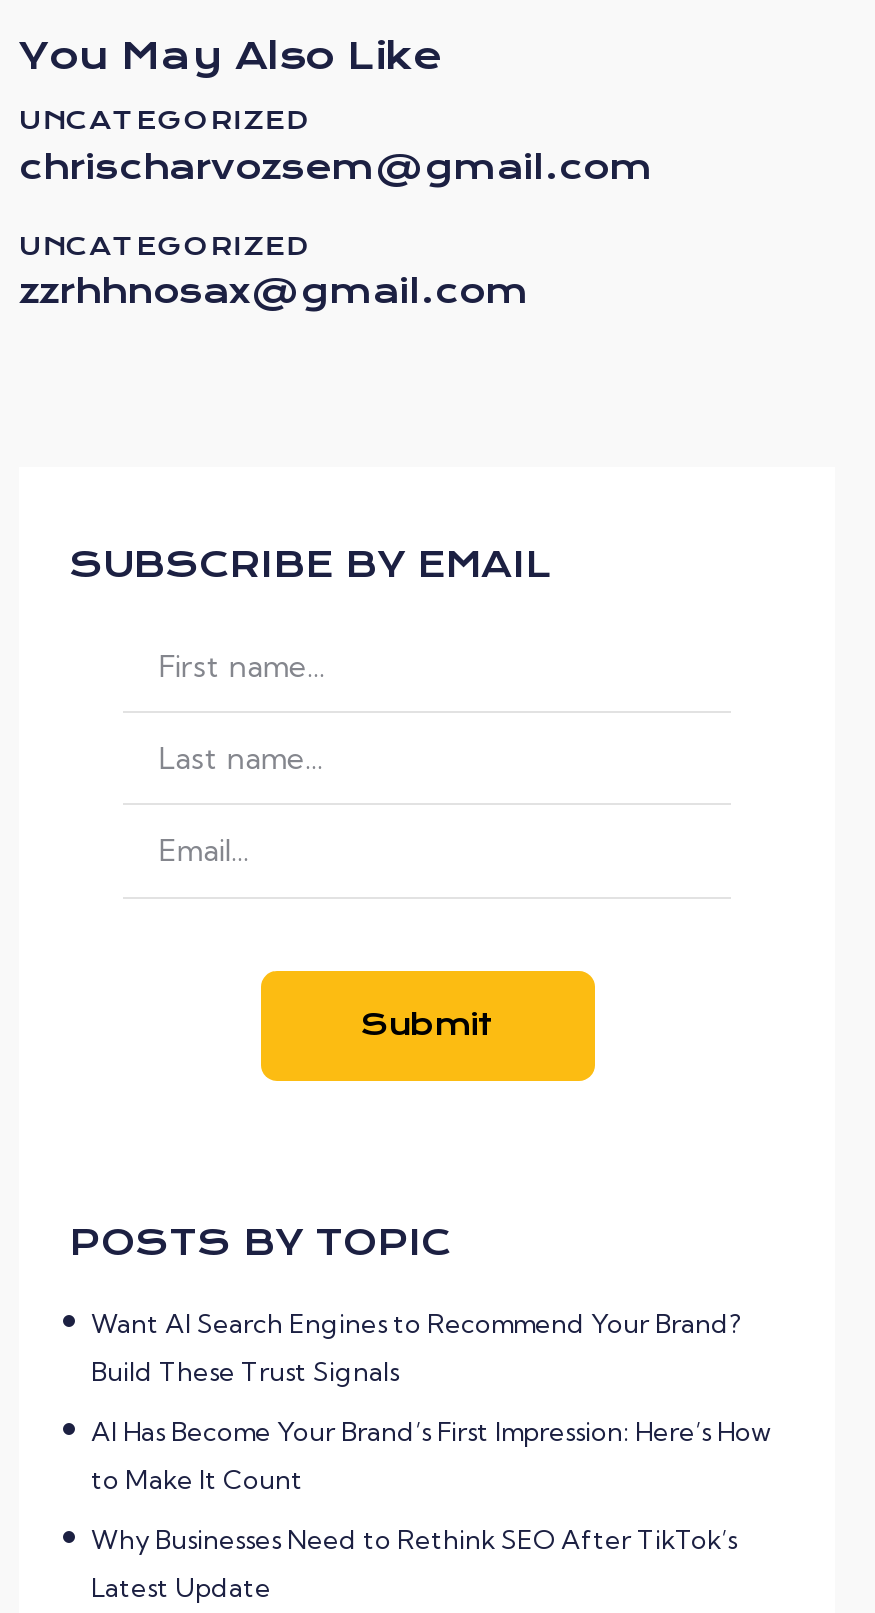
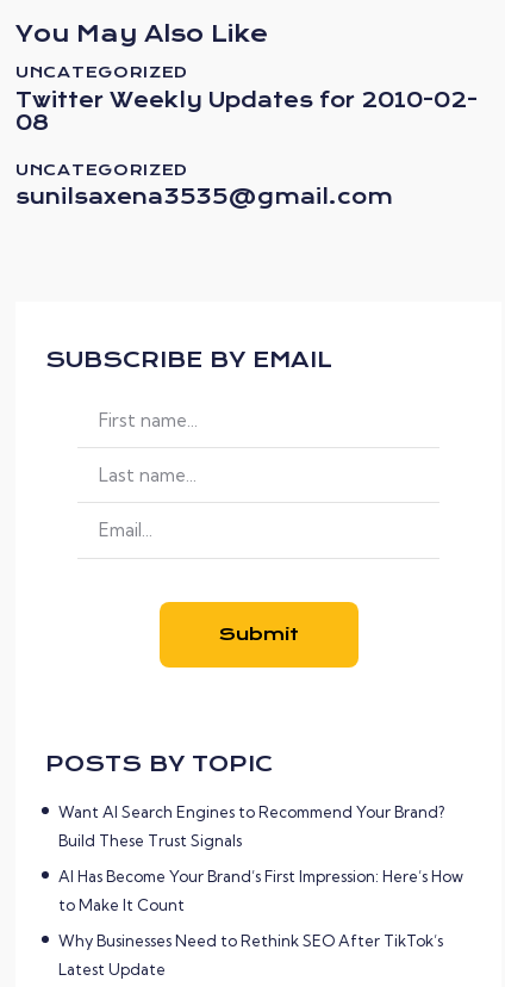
- chrischarvozsem@gmail.com
+ Twitter Weekly Updates for 2010-02-
+ 08

- zzrhhnosax@gmail.com
+ sunilsaxena3535@gmail.com
